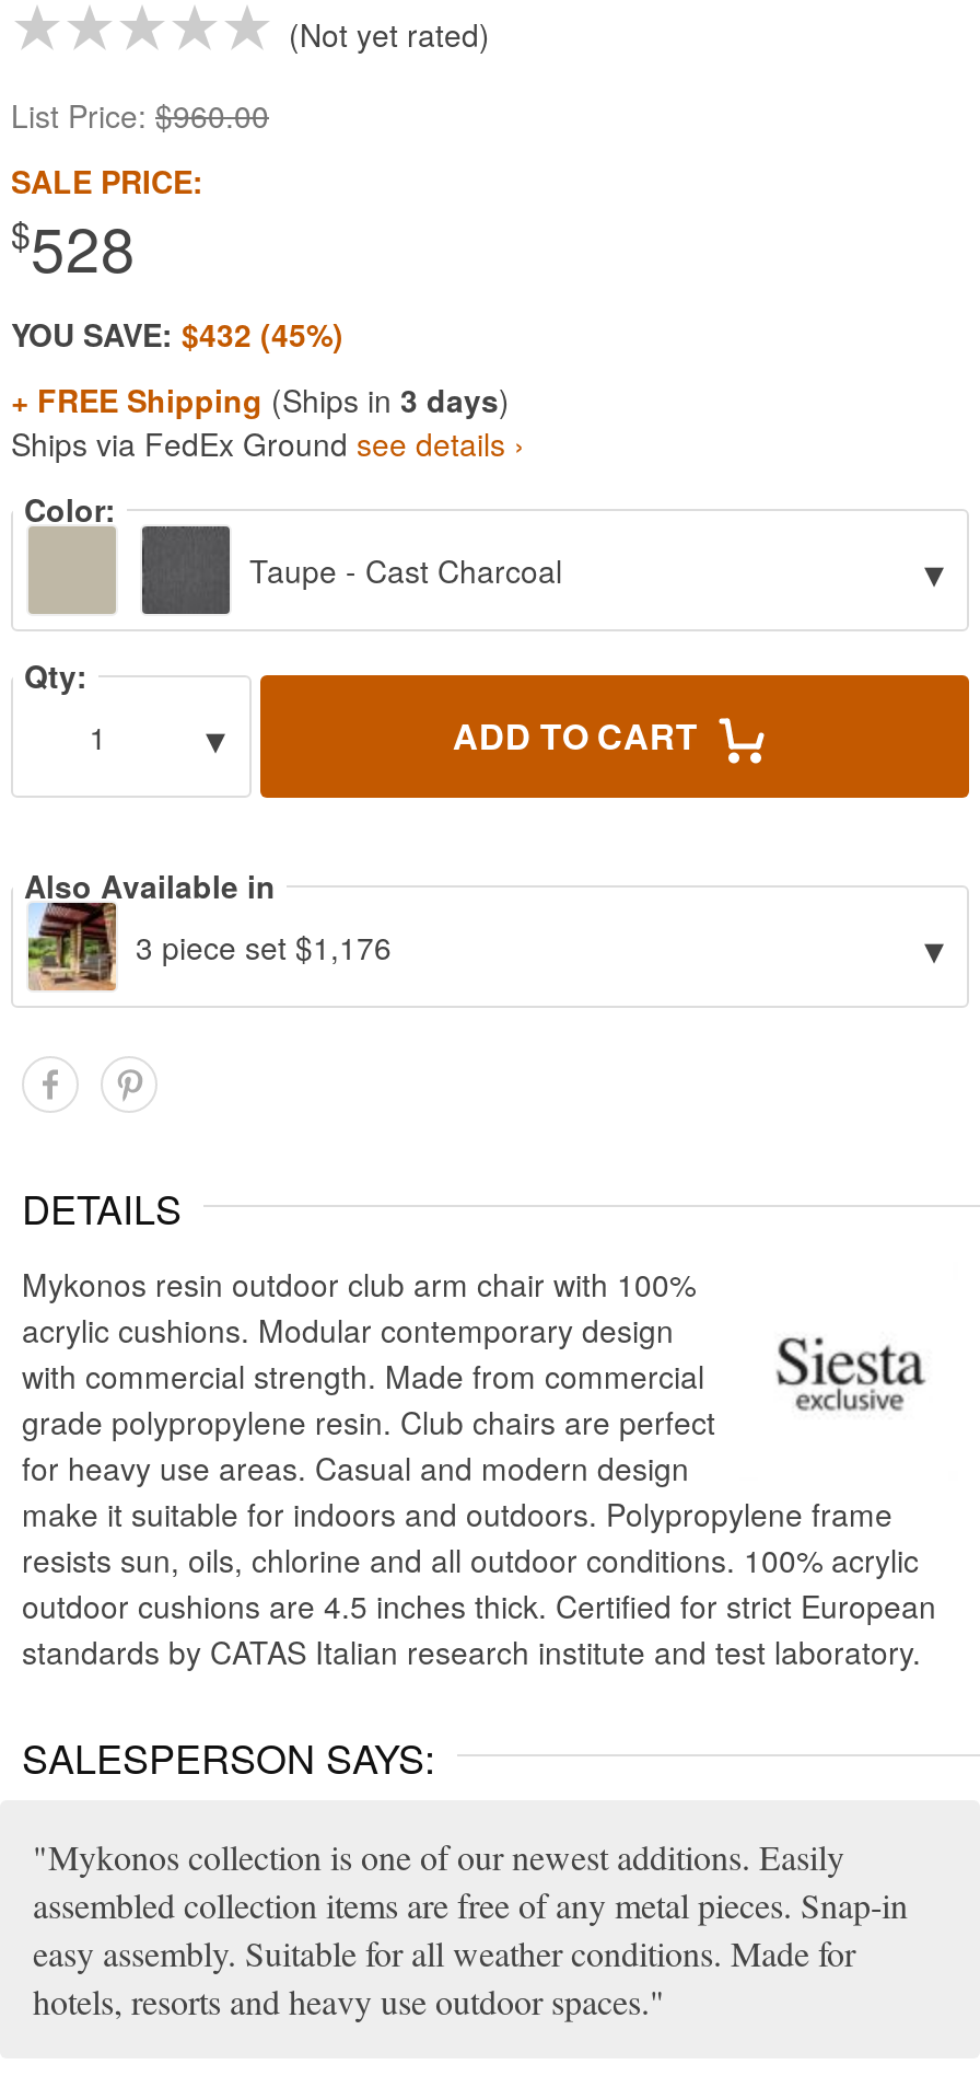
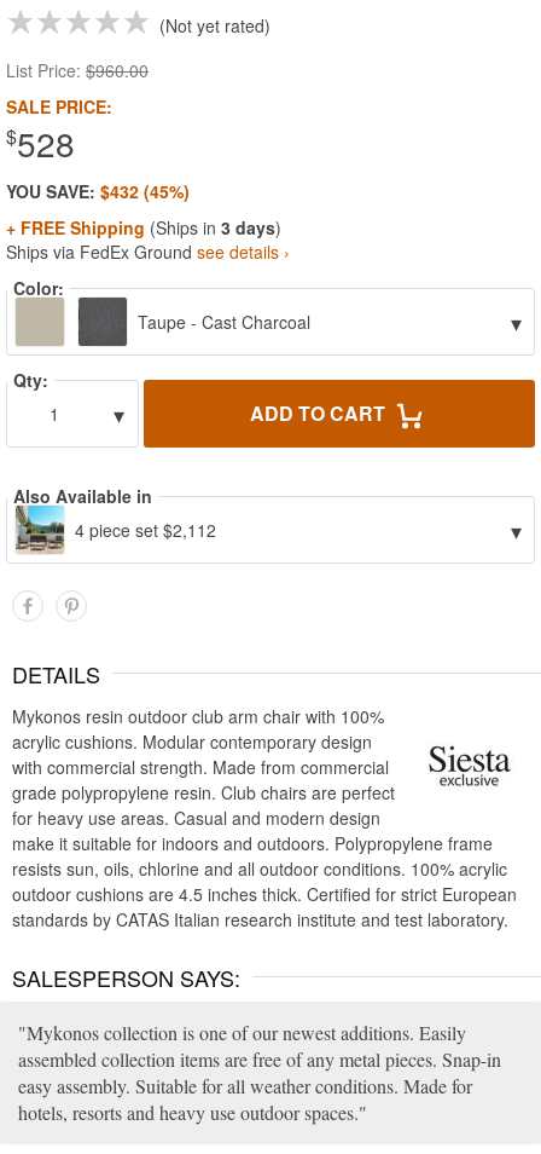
- [image]
- 3 piece set $1,176
+ [image]
+ 4 piece set $2,112
